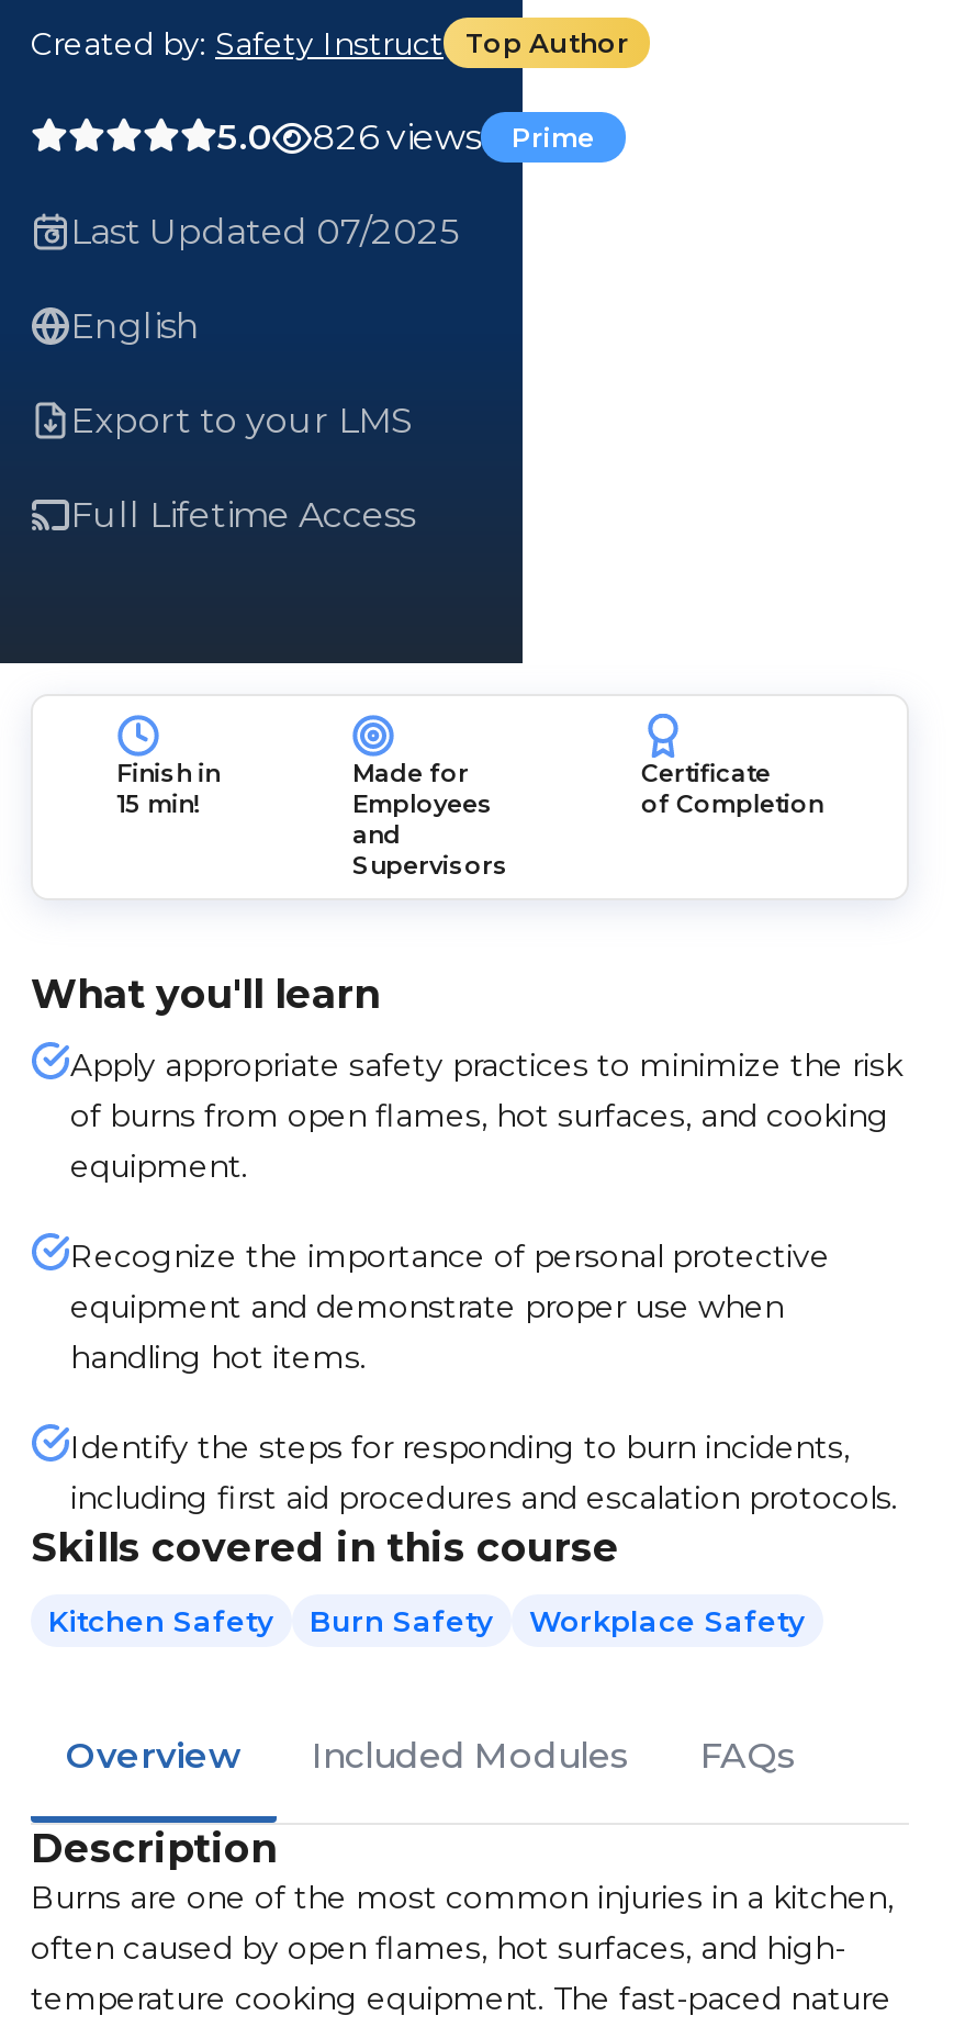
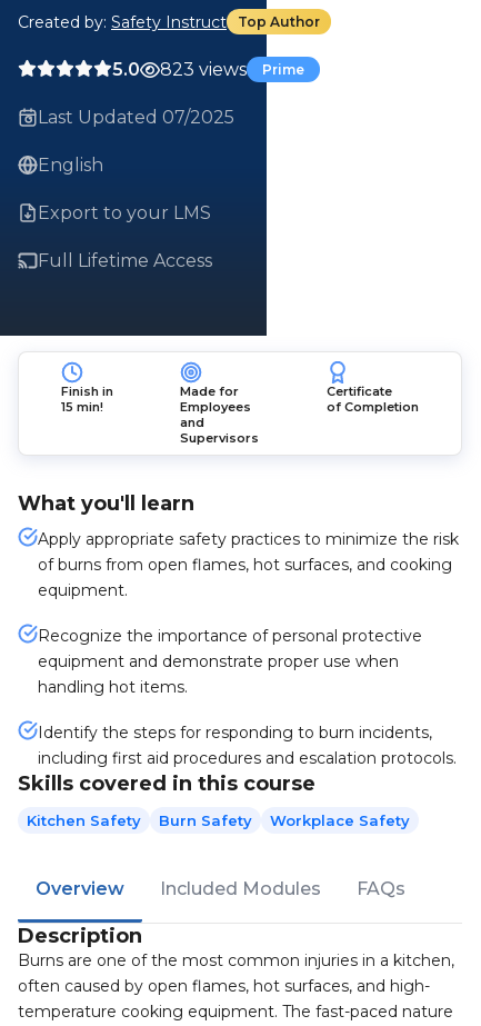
- 5.0 826 views Prime
+ 5.0 823 views Prime
